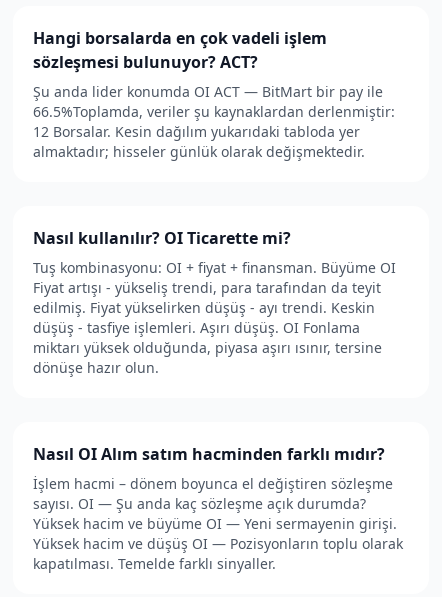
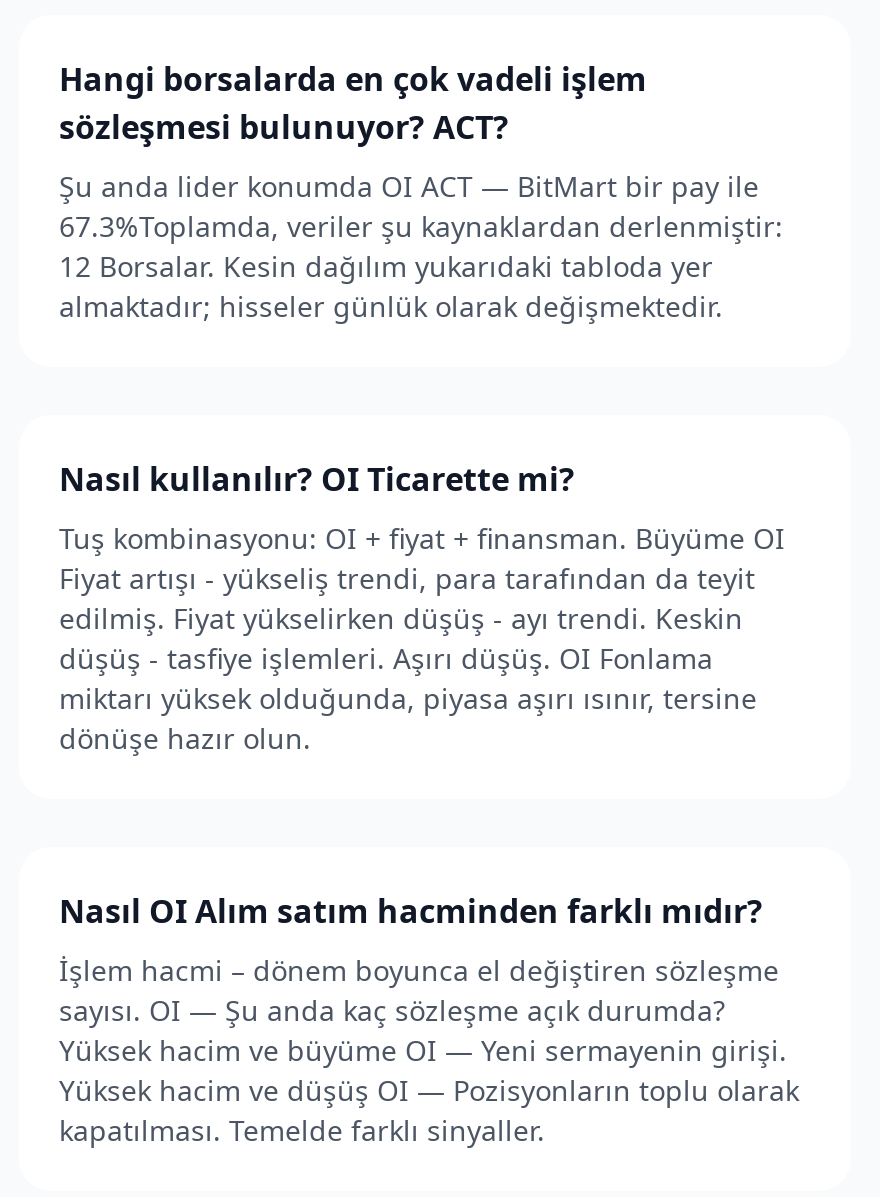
- 66.5%Toplamda, veriler şu kaynaklardan derlenmiştir:
+ 67.3%Toplamda, veriler şu kaynaklardan derlenmiştir:
